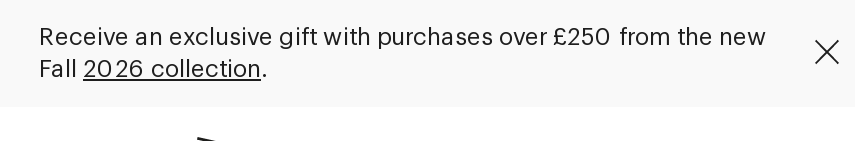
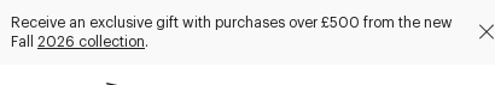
- Receive an exclusive gift with purchases over £250 from the new
+ Receive an exclusive gift with purchases over £500 from the new
